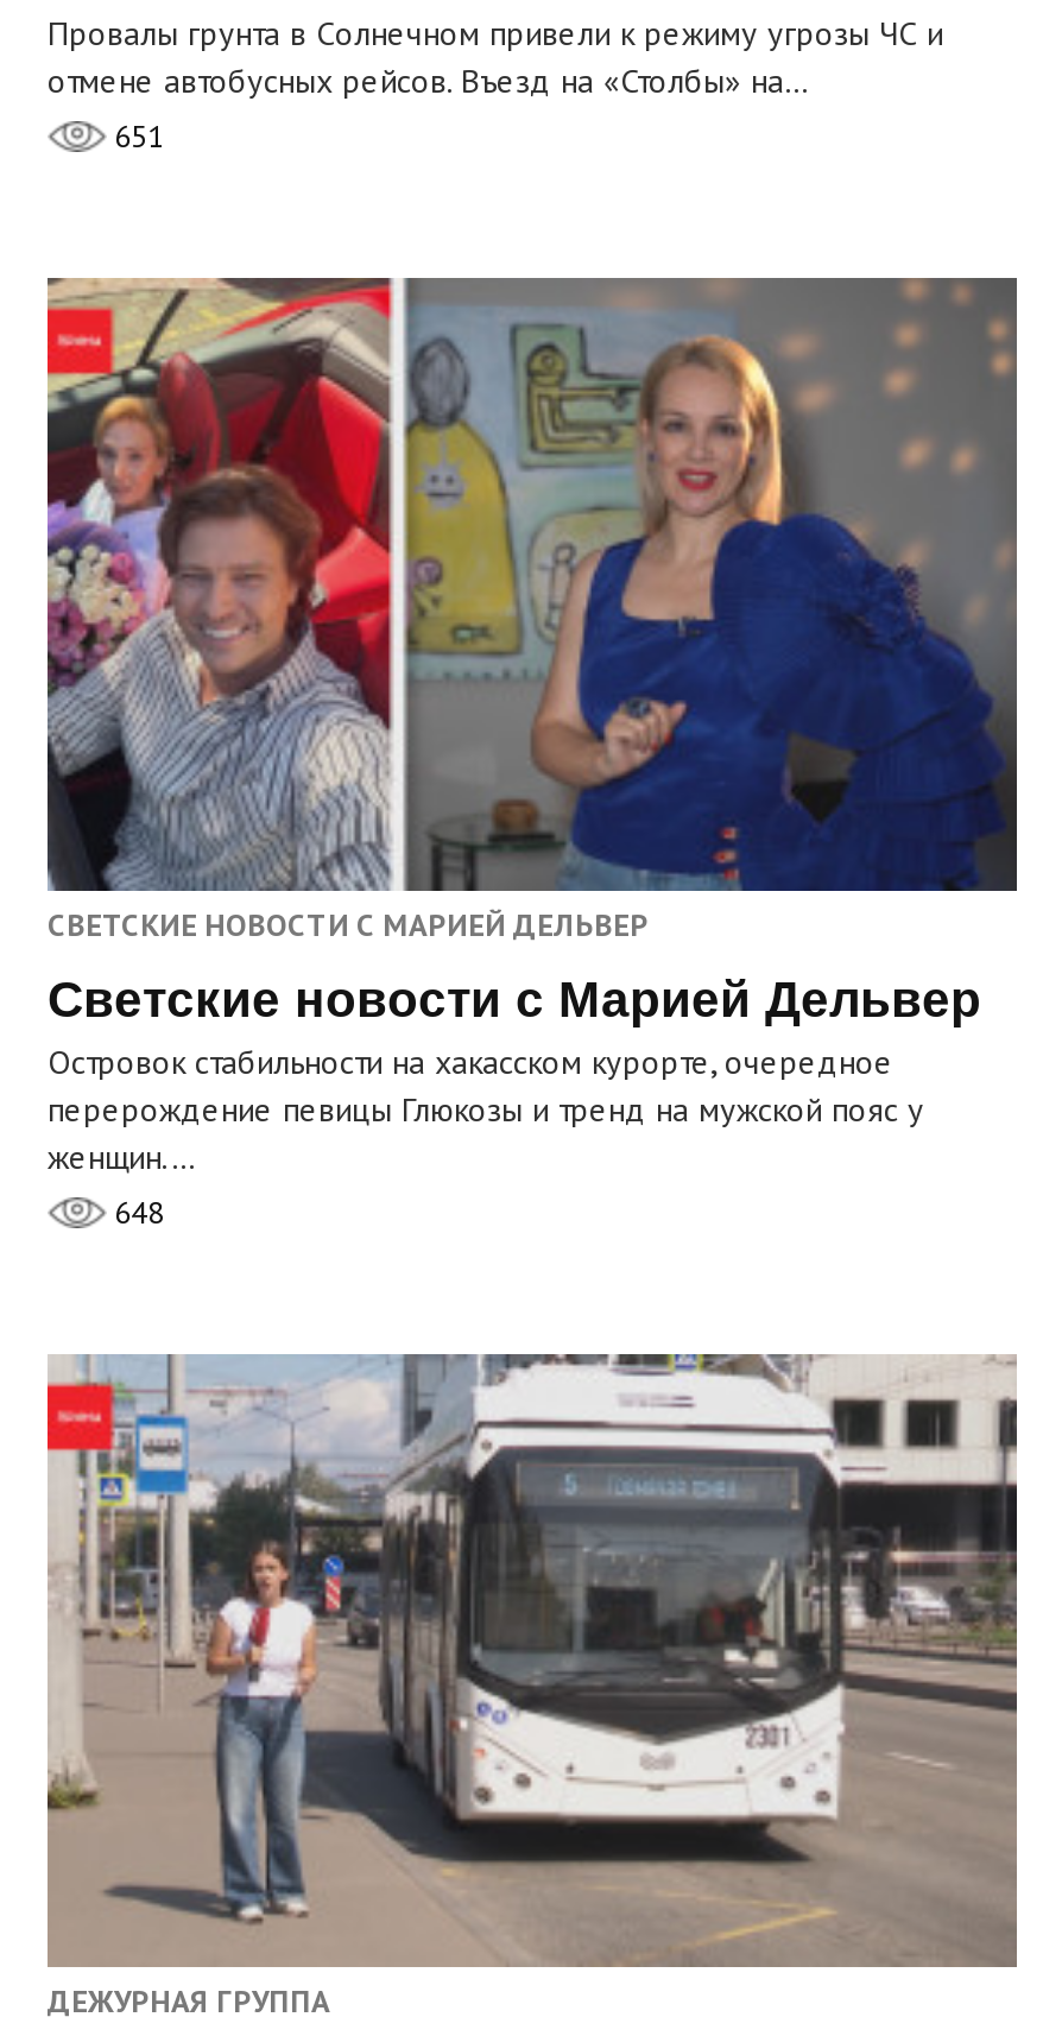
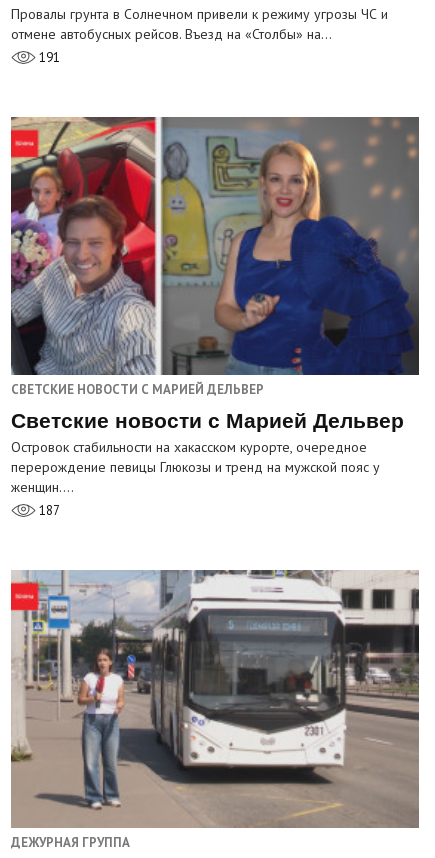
- 651
+ 191

- 648
+ 187
